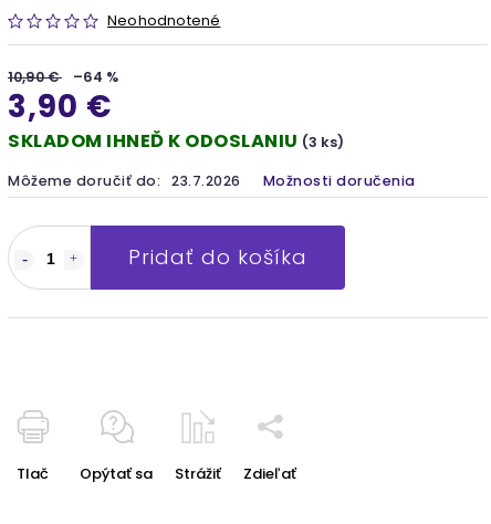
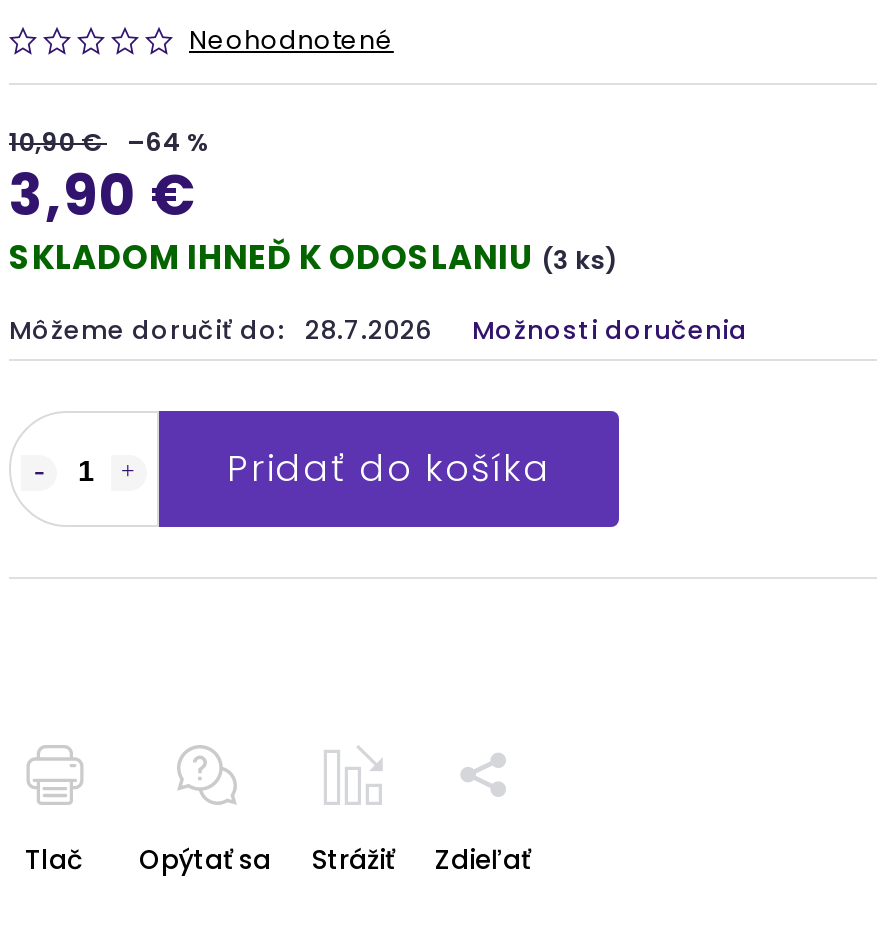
- Môžeme doručiť do: 23.7.2026
+ Môžeme doručiť do: 28.7.2026
